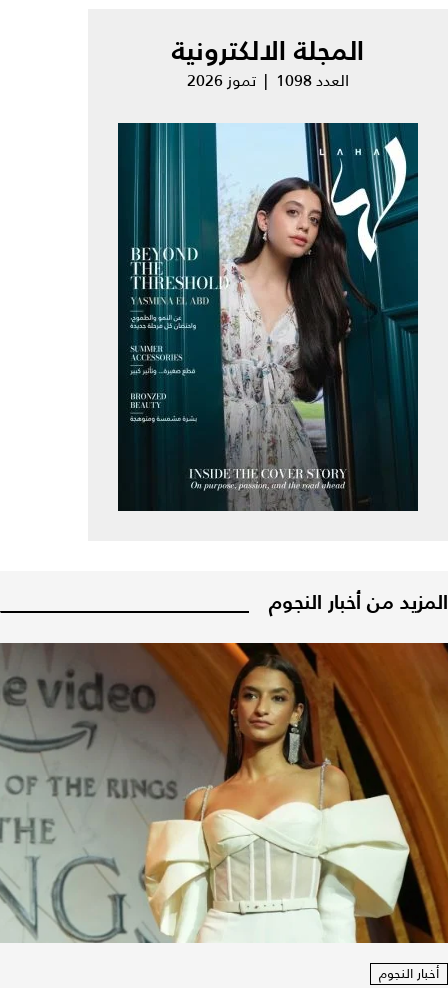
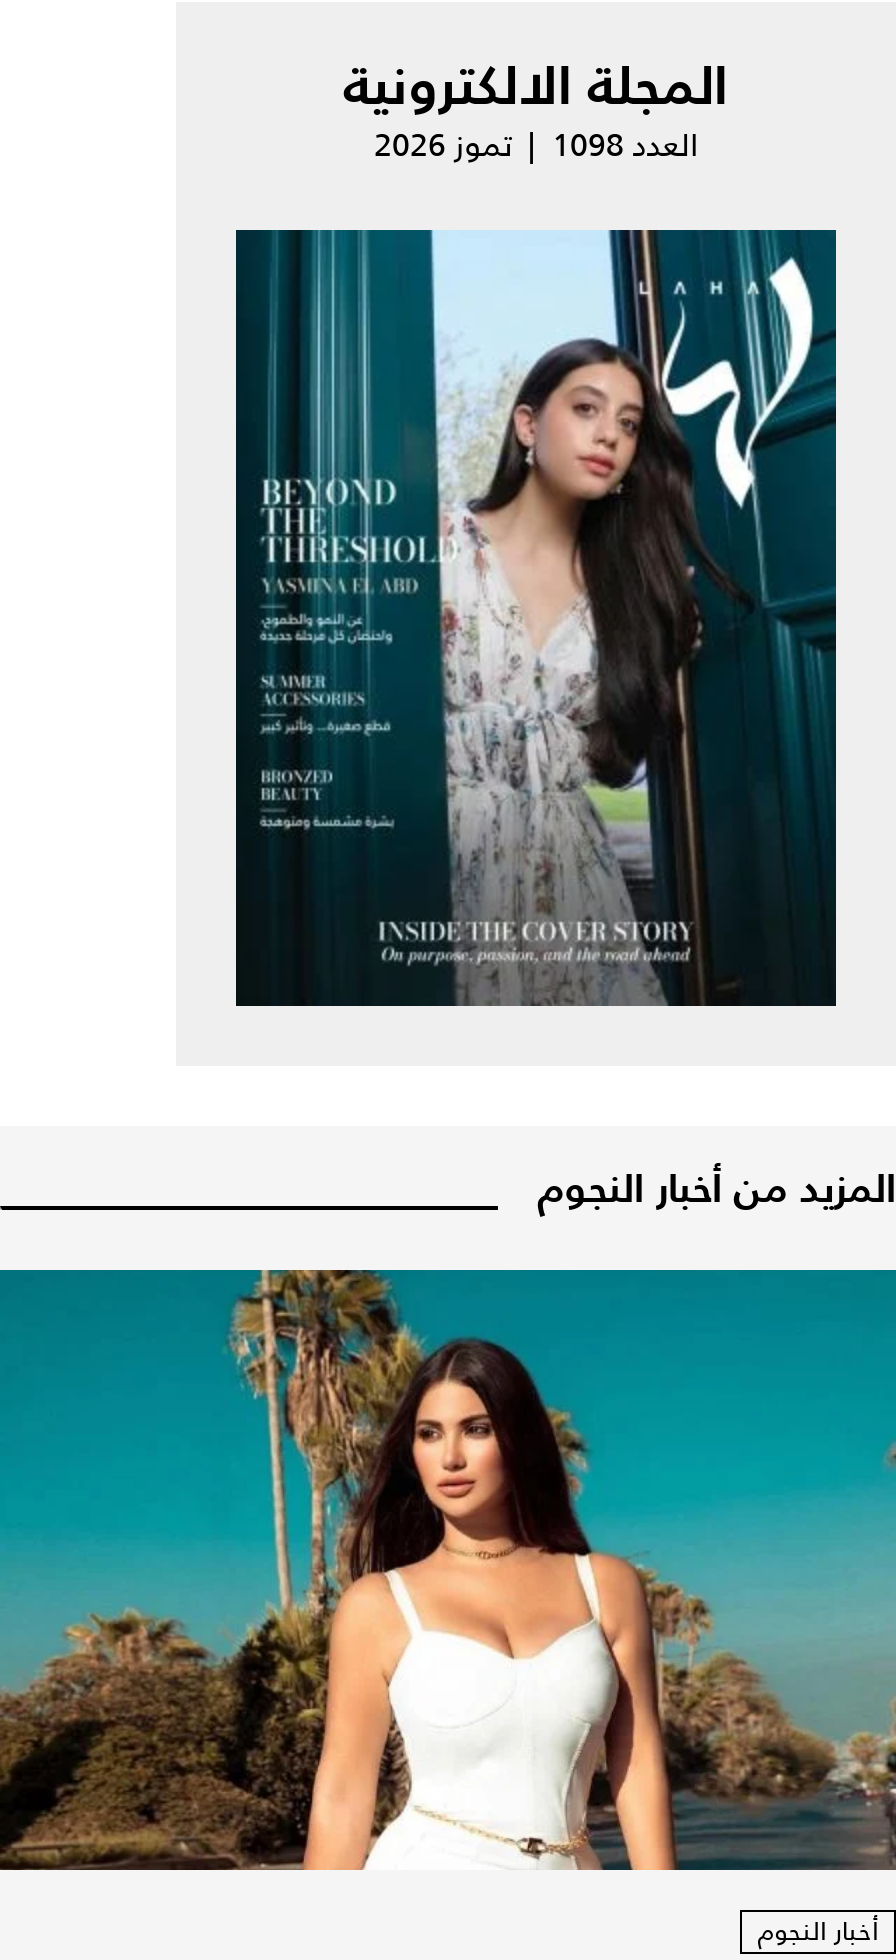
- [image]
+ [image]
